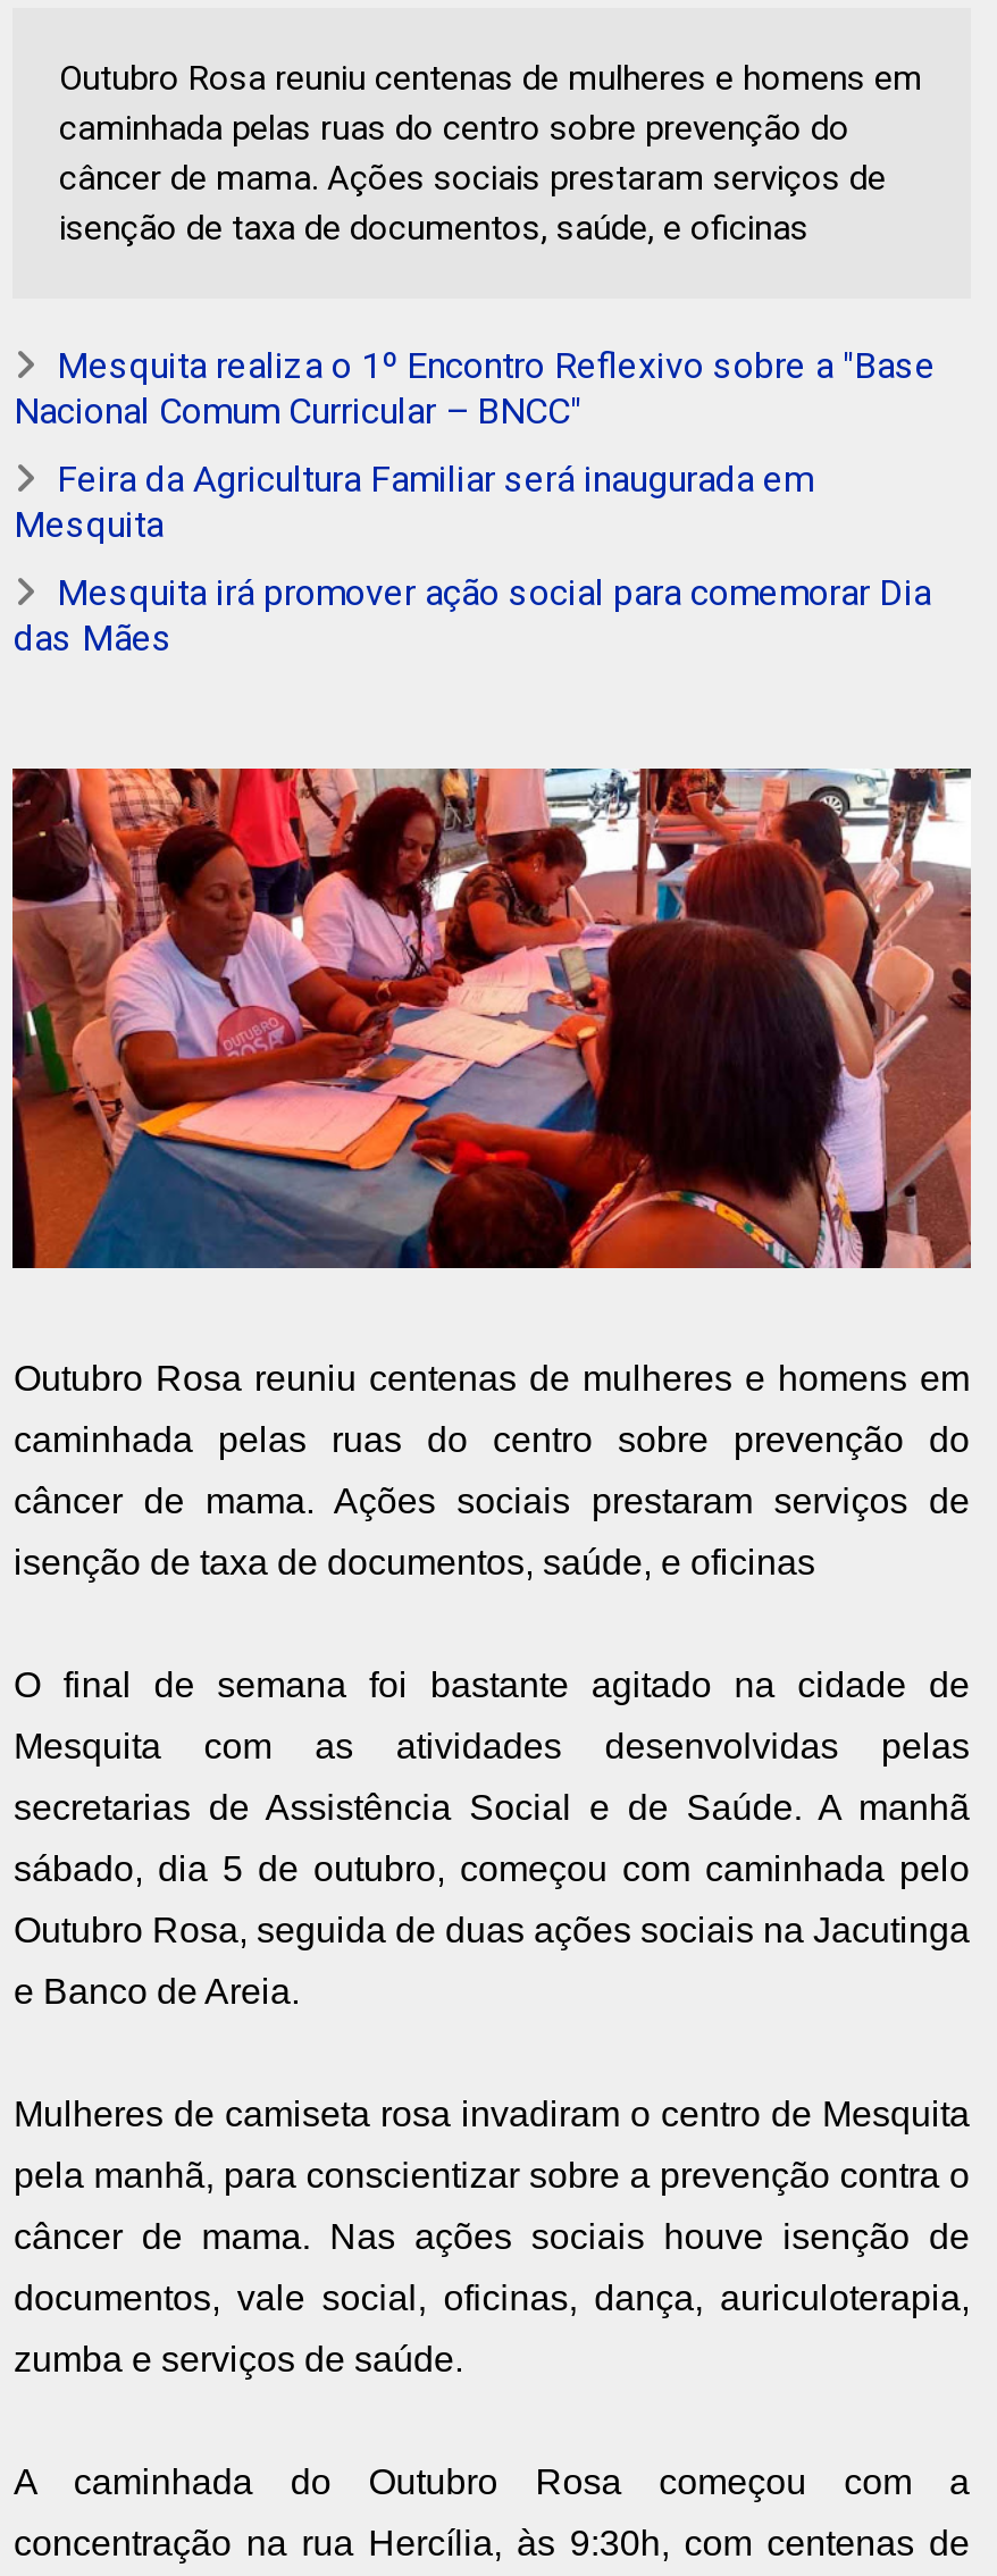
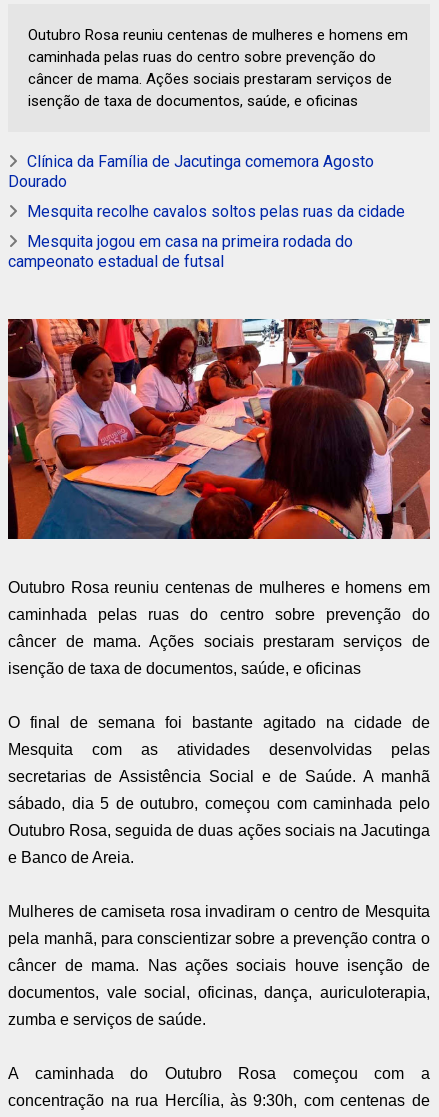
- Mesquita realiza o 1º Encontro Reflexivo sobre a "Base
- Nacional Comum Curricular – BNCC"
+ Clínica da Família de Jacutinga comemora Agosto
+ Dourado

- Feira da Agricultura Familiar será inaugurada em
- Mesquita
+ Mesquita recolhe cavalos soltos pelas ruas da cidade

- Mesquita irá promover ação social para comemorar Dia
- das Mães
+ Mesquita jogou em casa na primeira rodada do
+ campeonato estadual de futsal
